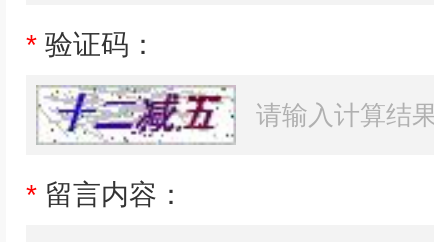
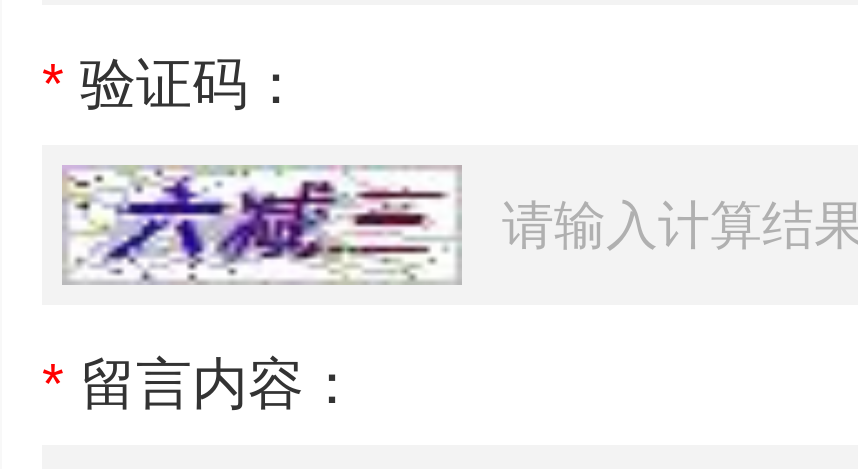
- [image]
+ [image]
